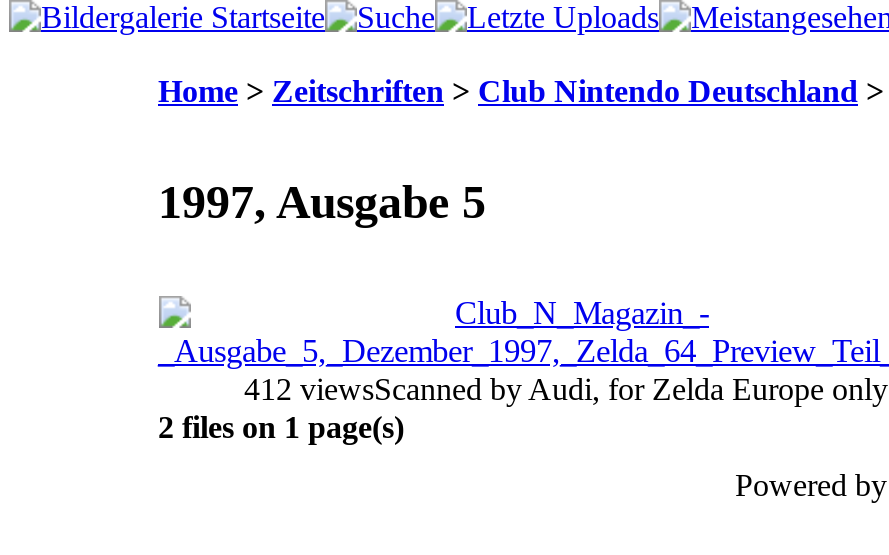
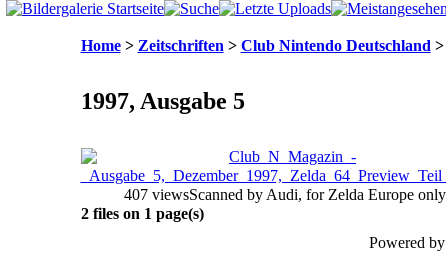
- 412 viewsScanned by Audi, for Zelda Europe only
+ 407 viewsScanned by Audi, for Zelda Europe only
